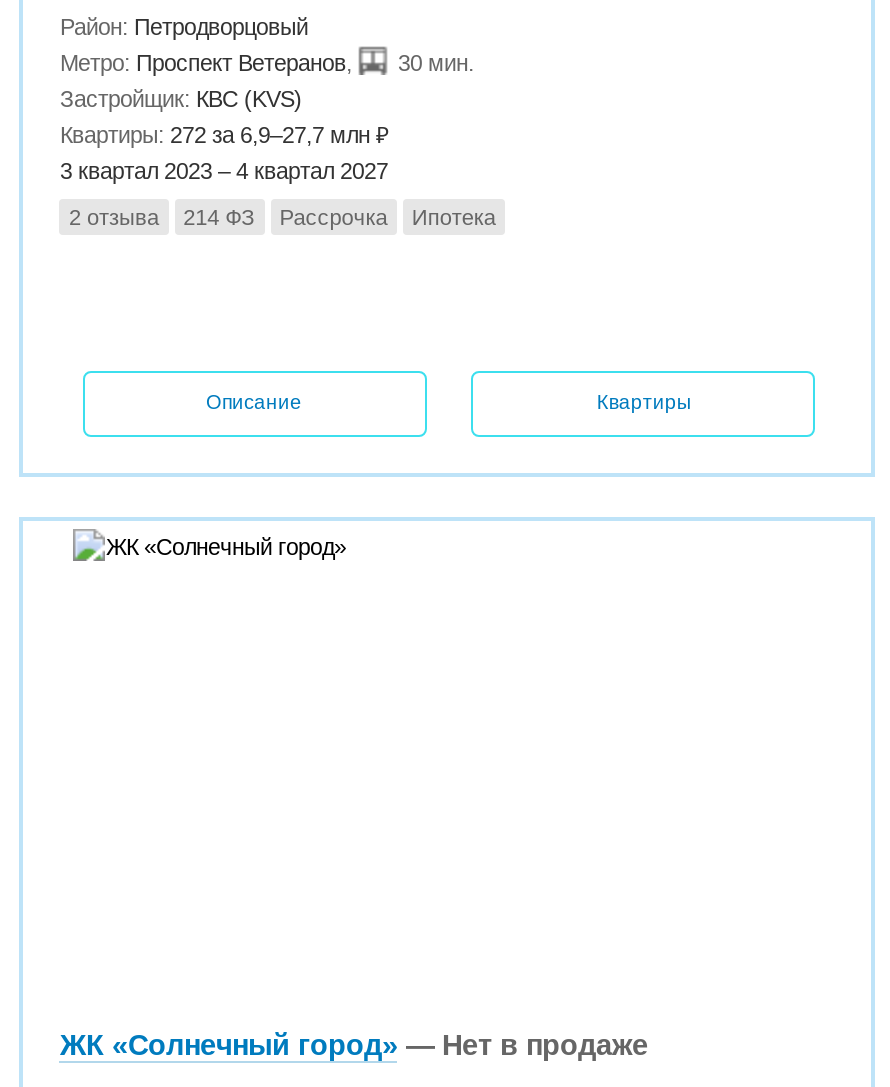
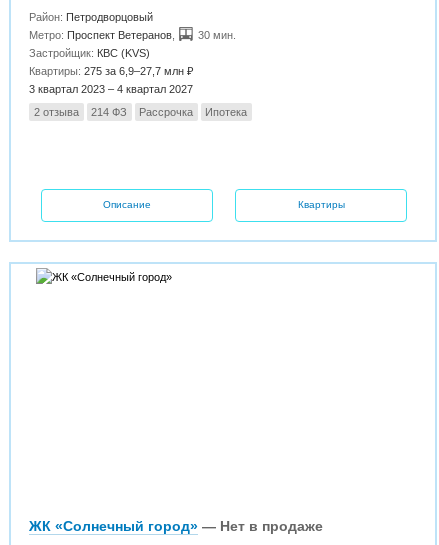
- Квартиры: 272 за 6,9–27,7 млн ₽
+ Квартиры: 275 за 6,9–27,7 млн ₽
